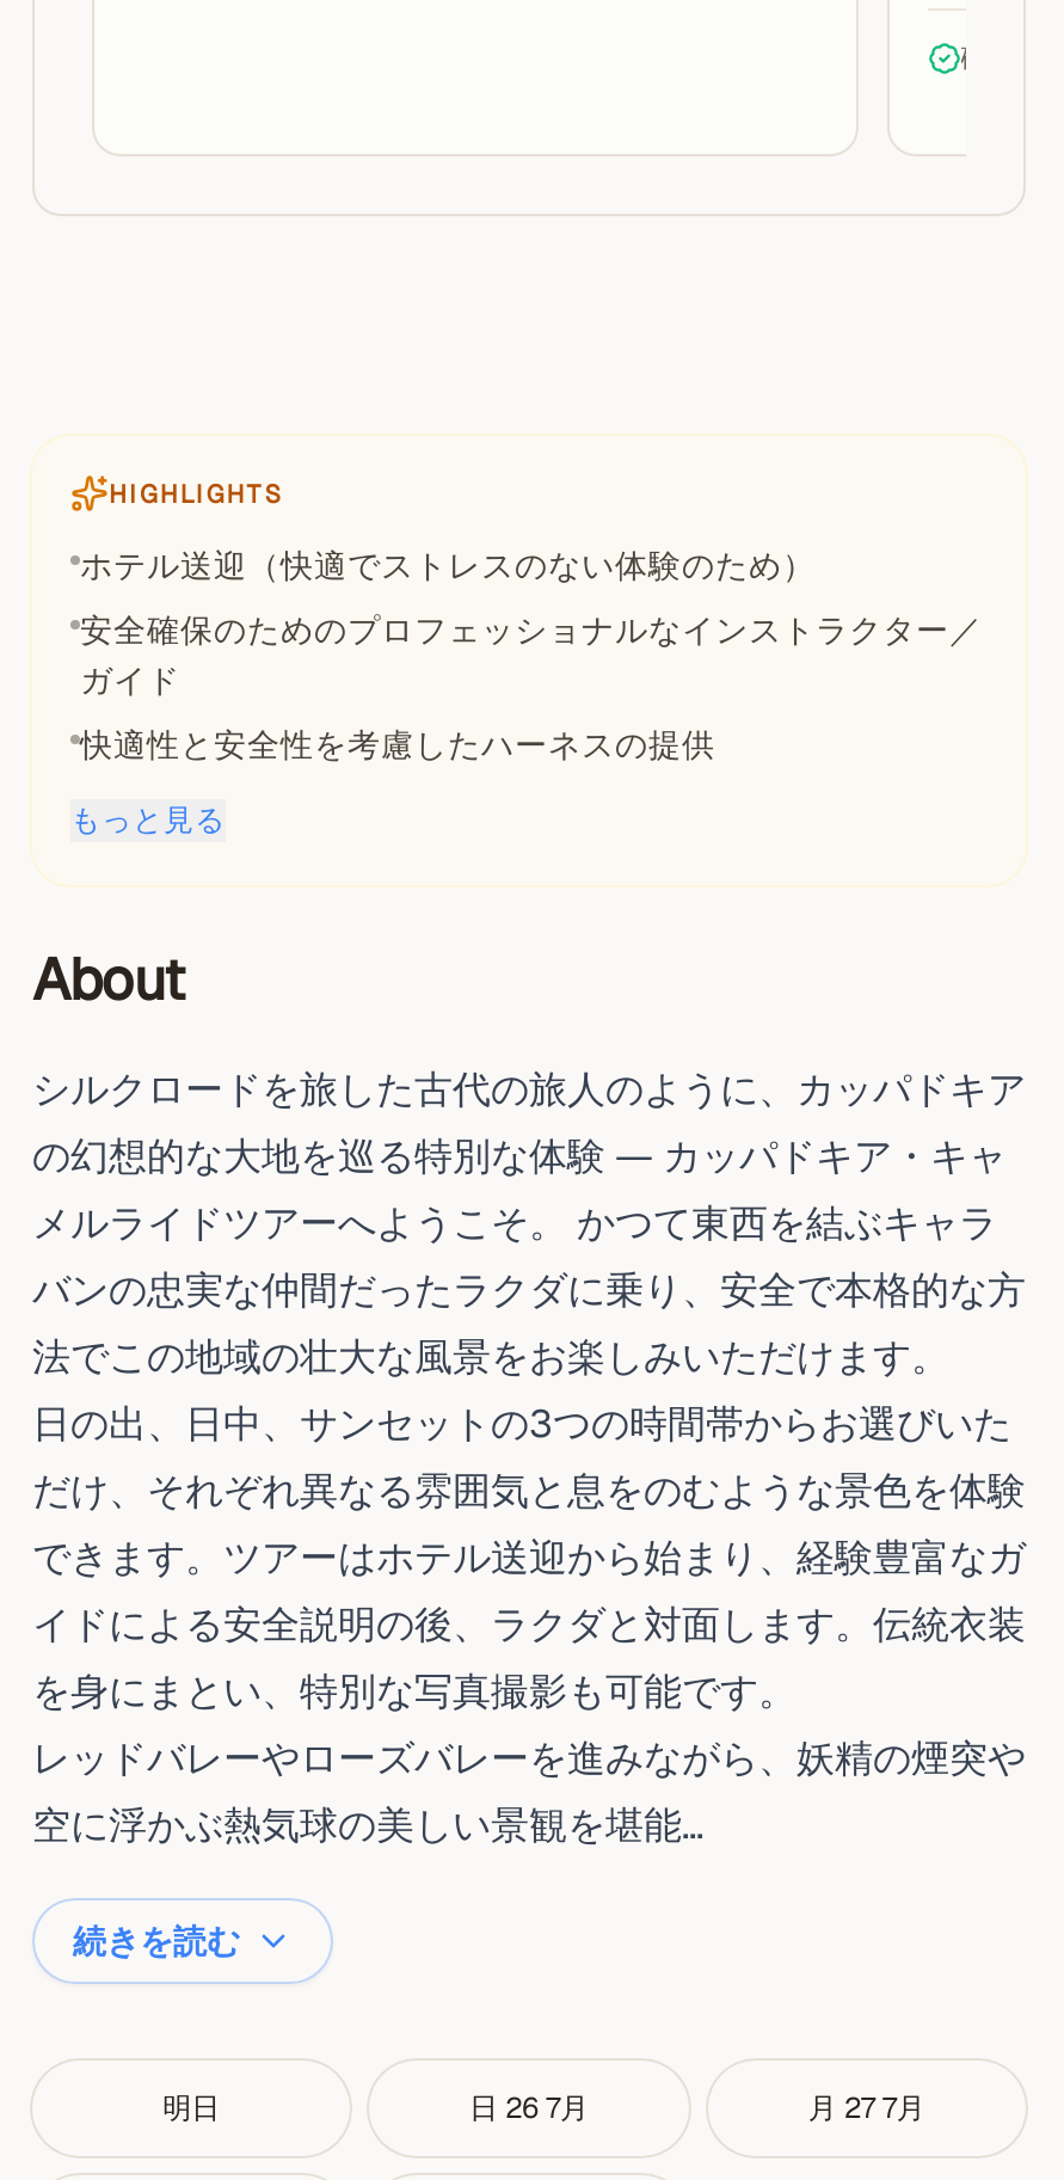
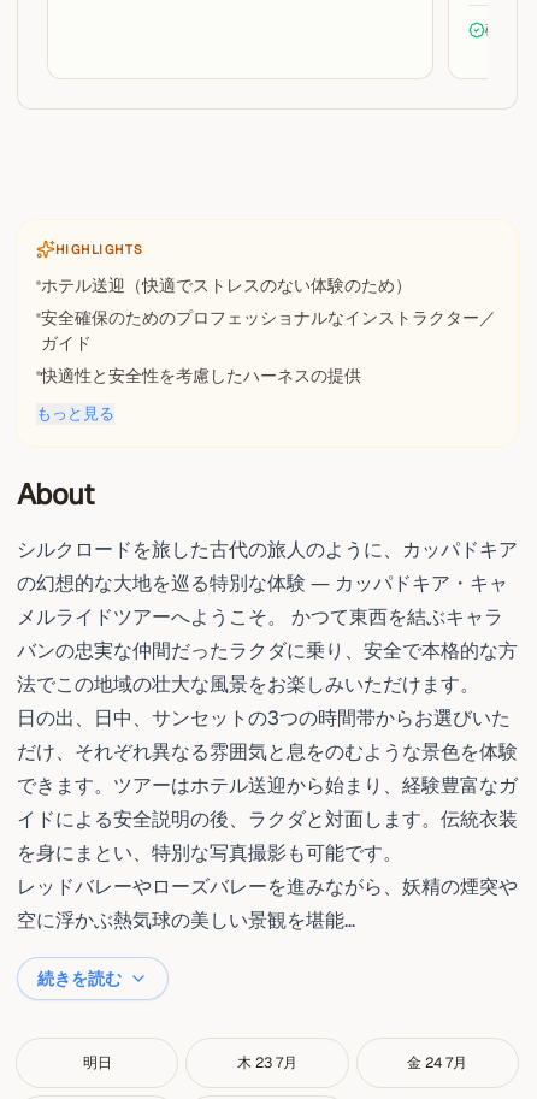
- 日 26 7月
+ 木 23 7月

- 月 27 7月
+ 金 24 7月
